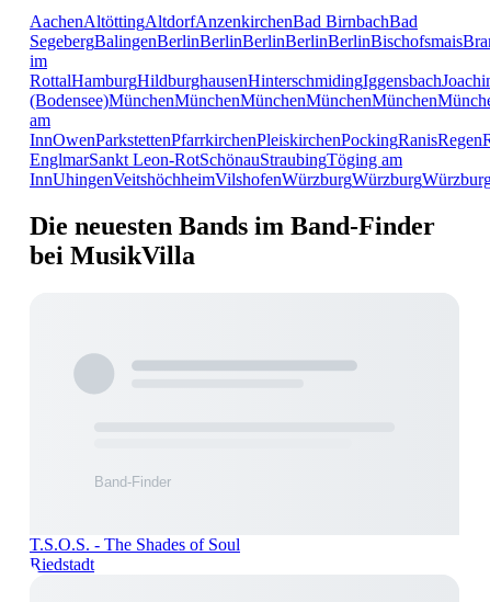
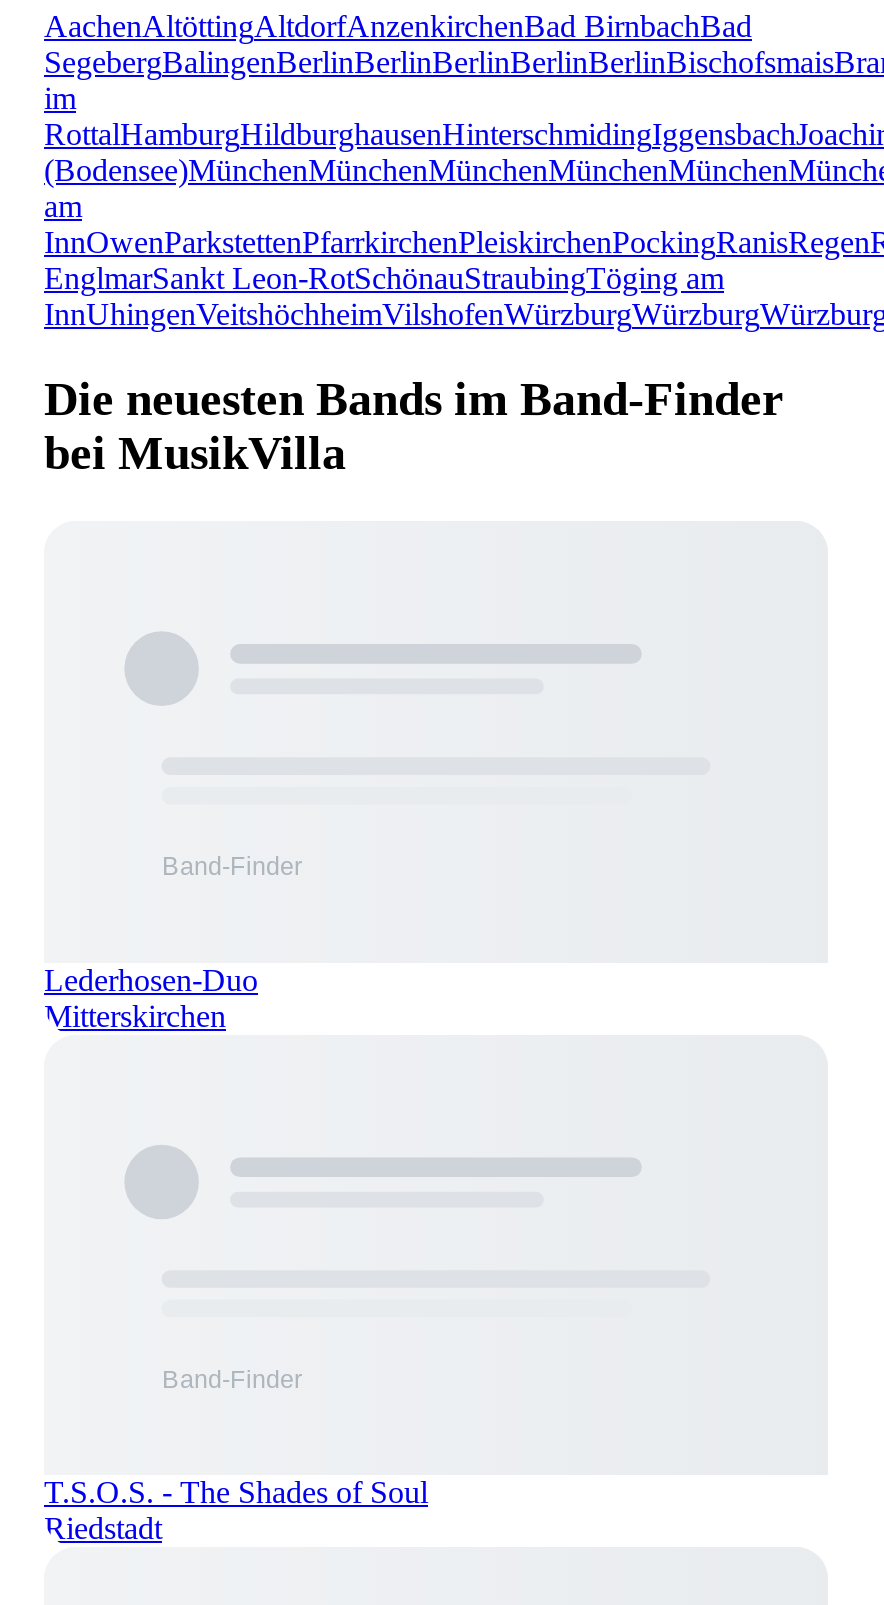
+ Lederhosen-Duo
+ Mitterskirchen
